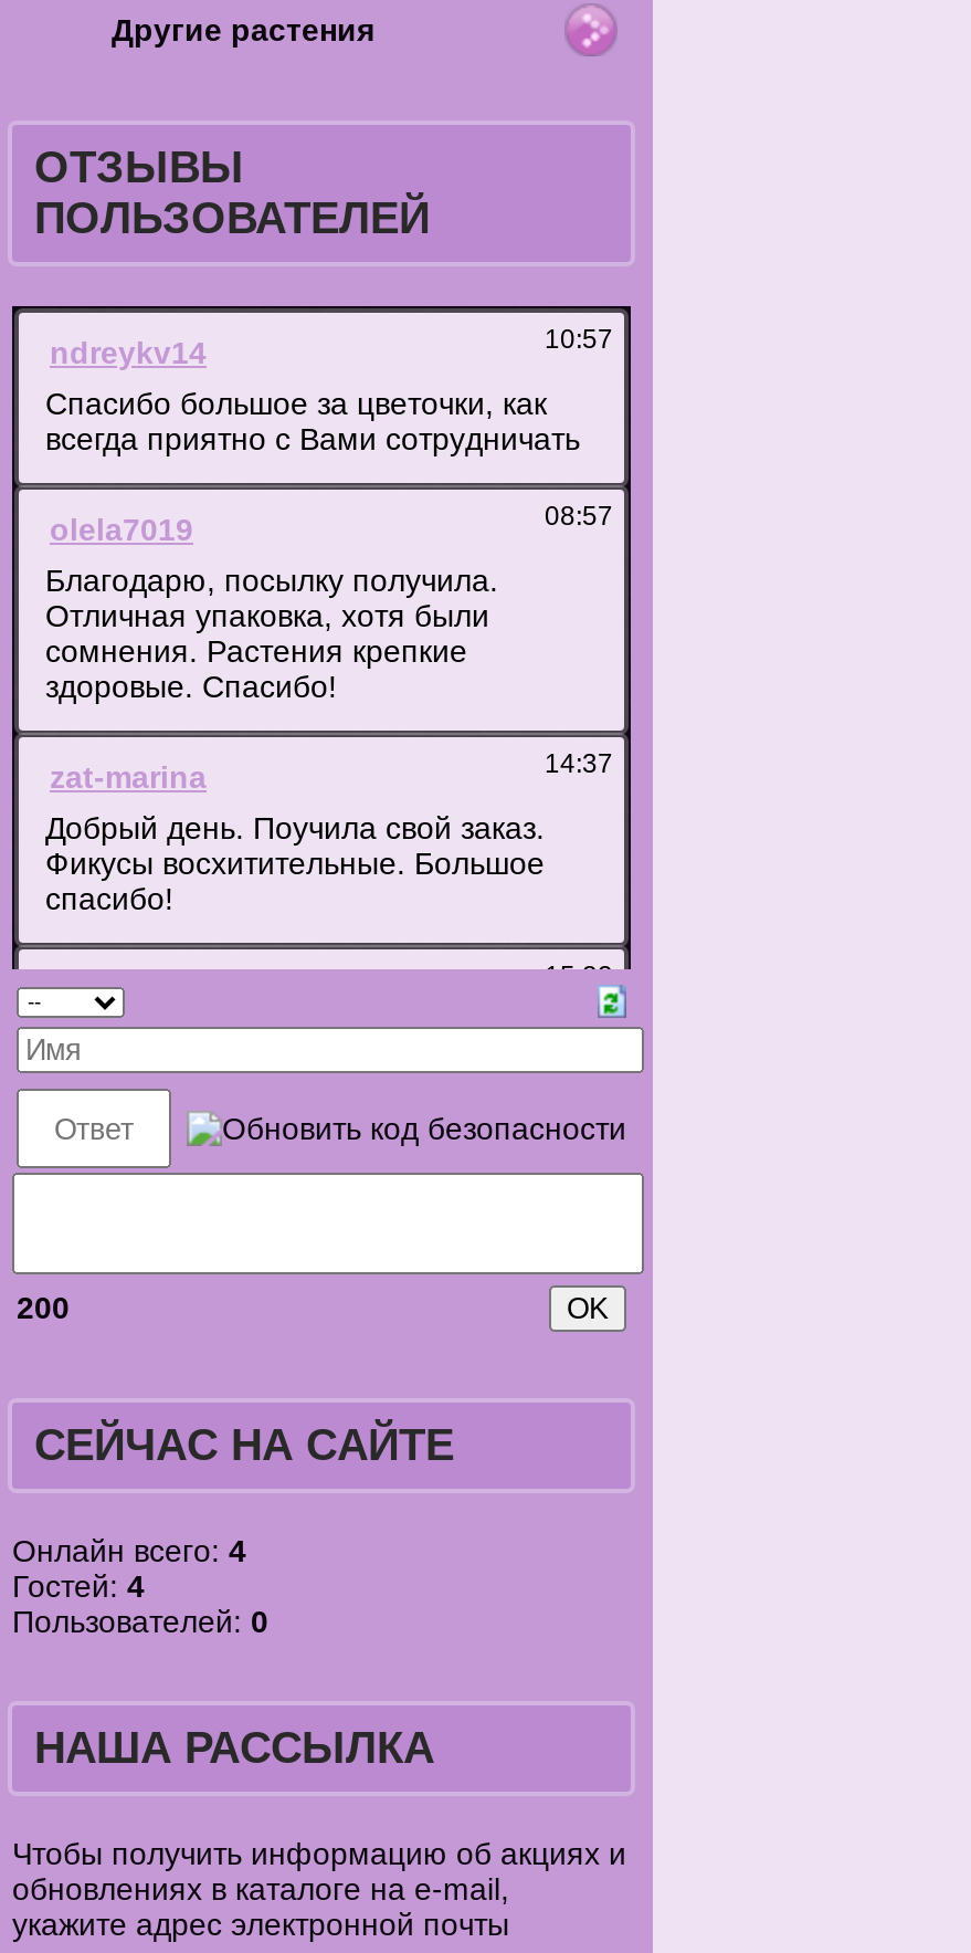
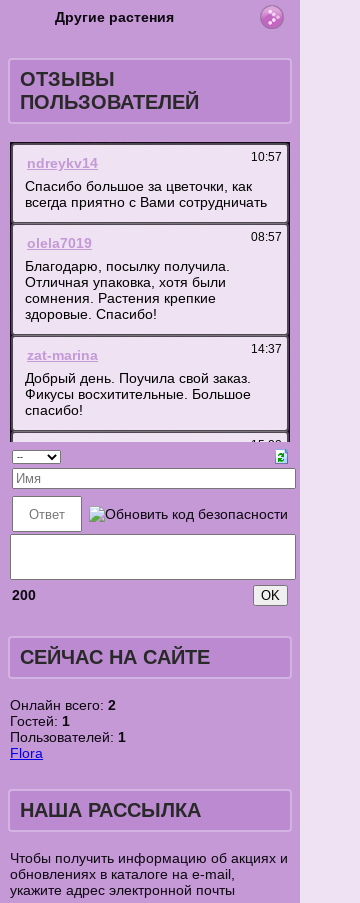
- Онлайн всего: 4
- Гостей: 4
- Пользователей: 0
+ Онлайн всего: 2
+ Гостей: 1
+ Пользователей: 1
+ Flora
